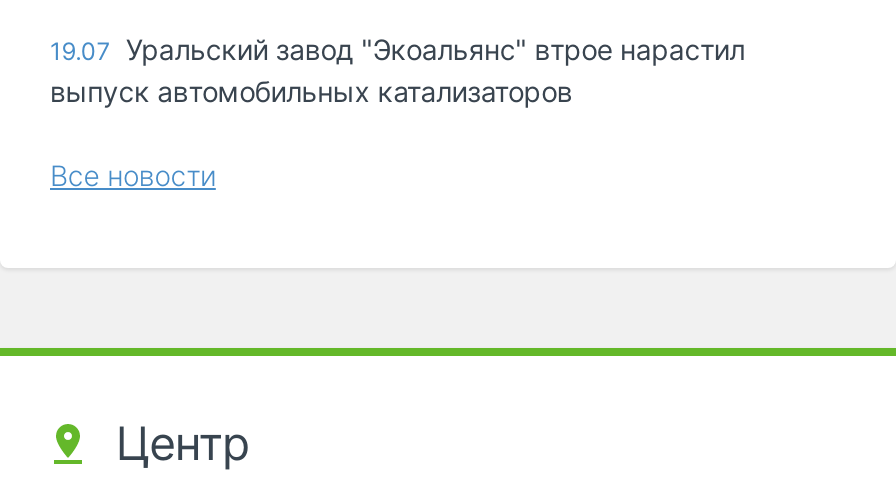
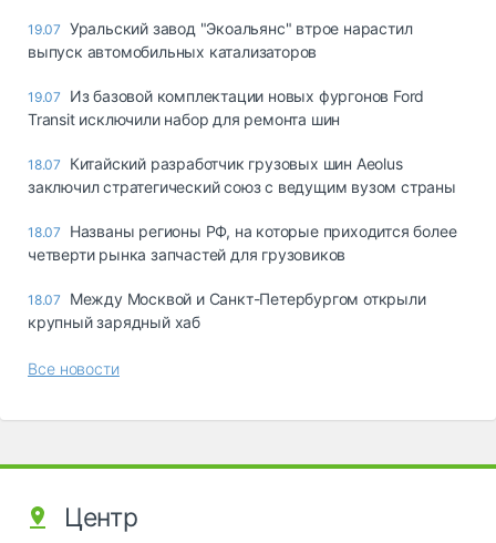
+ 19.07 Из базовой комплектации новых фургонов Ford
+ Transit исключили набор для ремонта шин
+ 18.07 Китайский разработчик грузовых шин Aeolus
+ заключил стратегический союз с ведущим вузом страны
+ 18.07 Названы регионы РФ, на которые приходится более
+ четверти рынка запчастей для грузовиков
+ 18.07 Между Москвой и Санкт-Петербургом открыли
+ крупный зарядный хаб
